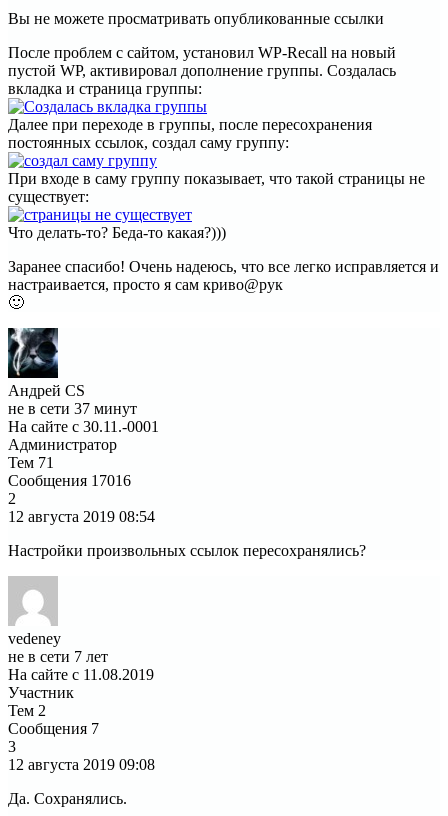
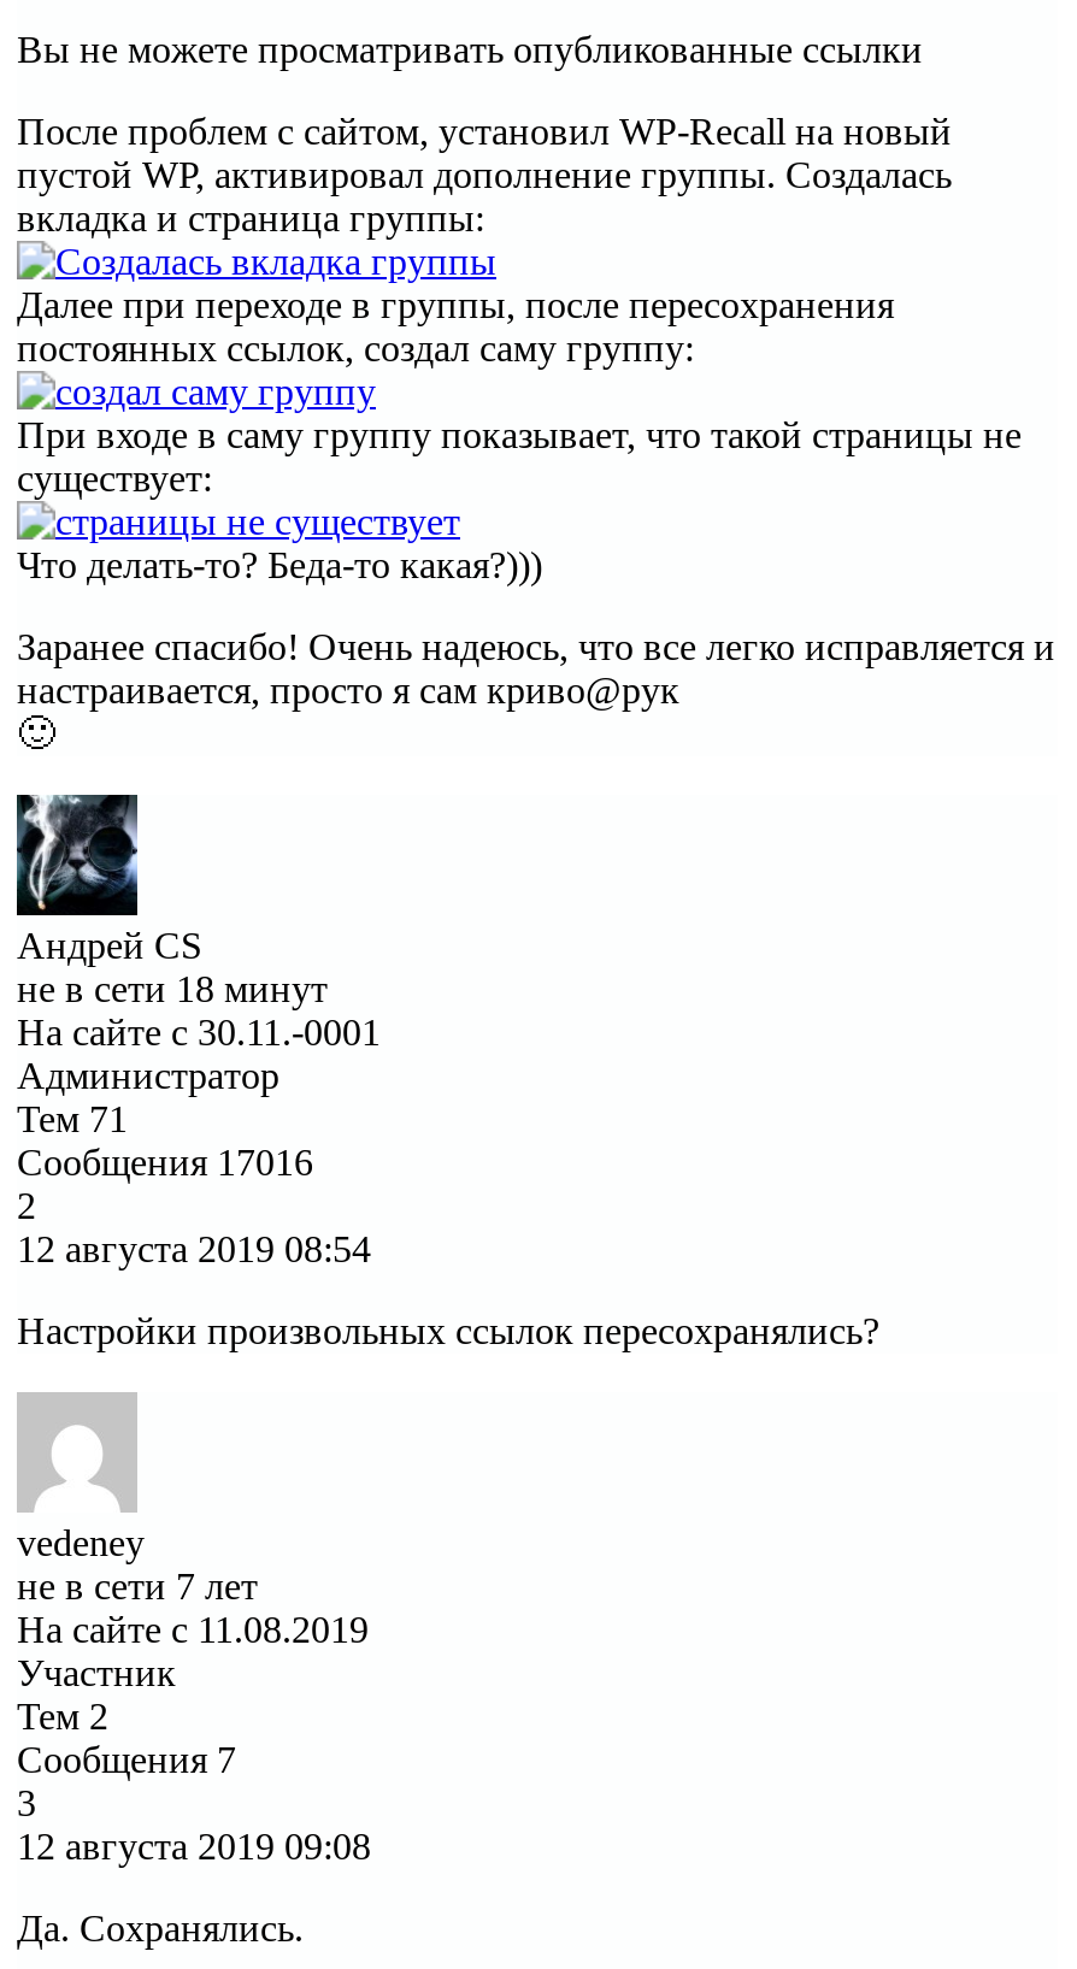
- не в сети 37 минут
+ не в сети 18 минут
